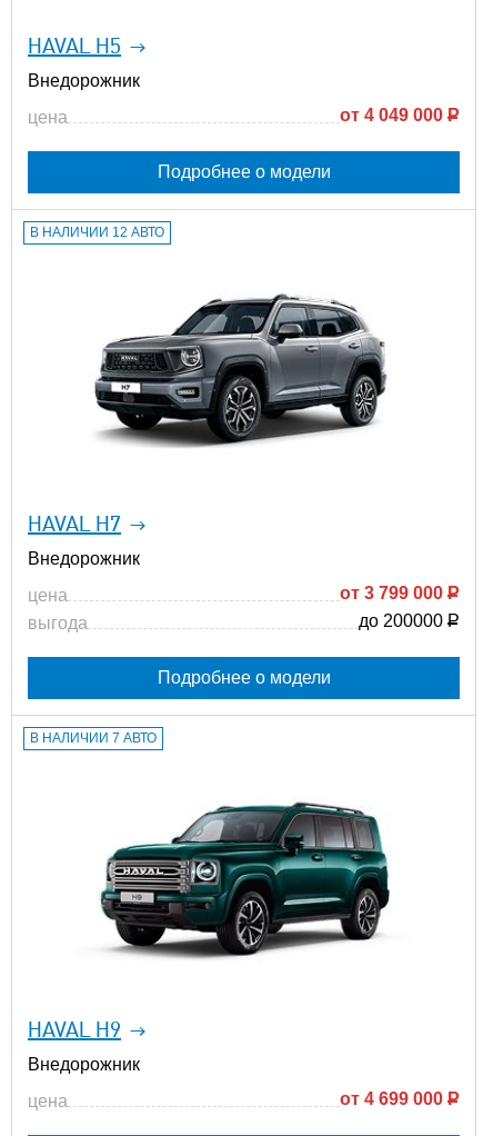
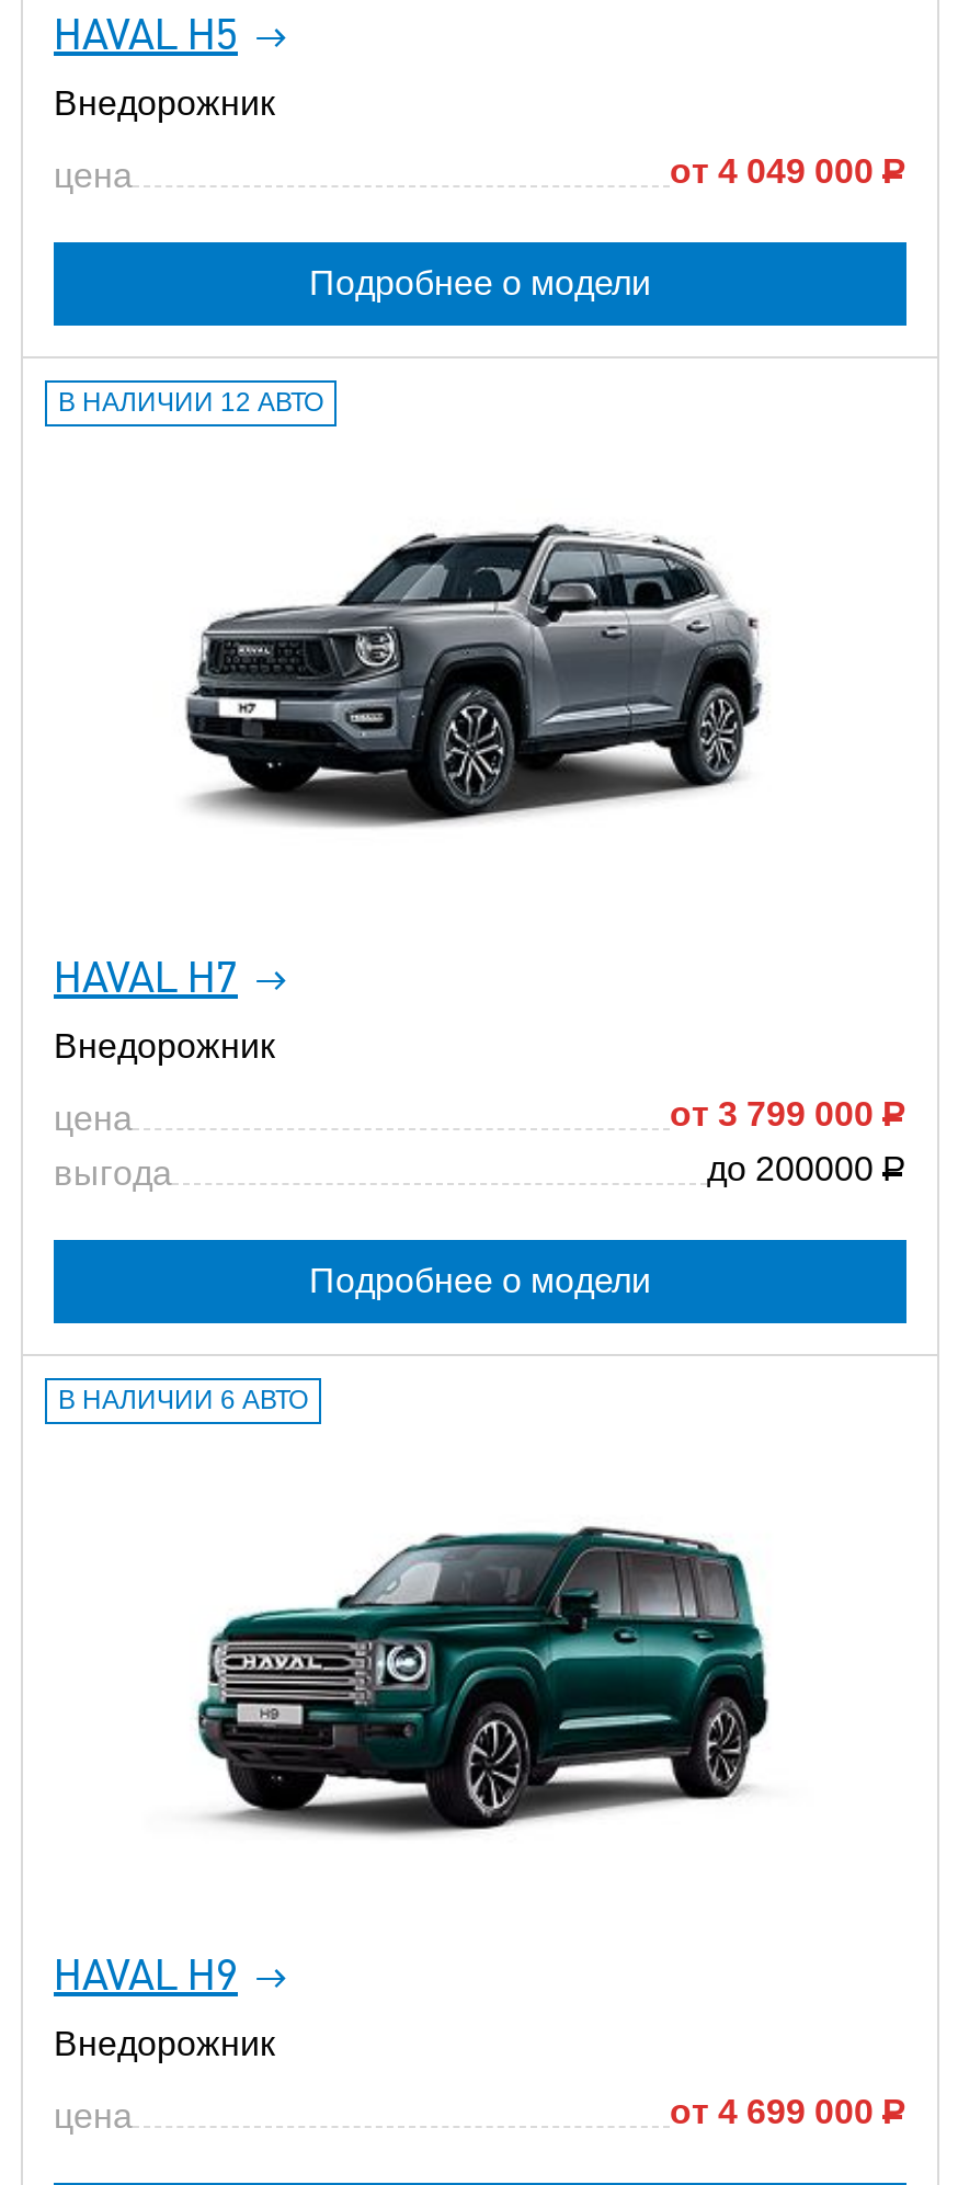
- В НАЛИЧИИ 7 АВТО
+ В НАЛИЧИИ 6 АВТО
